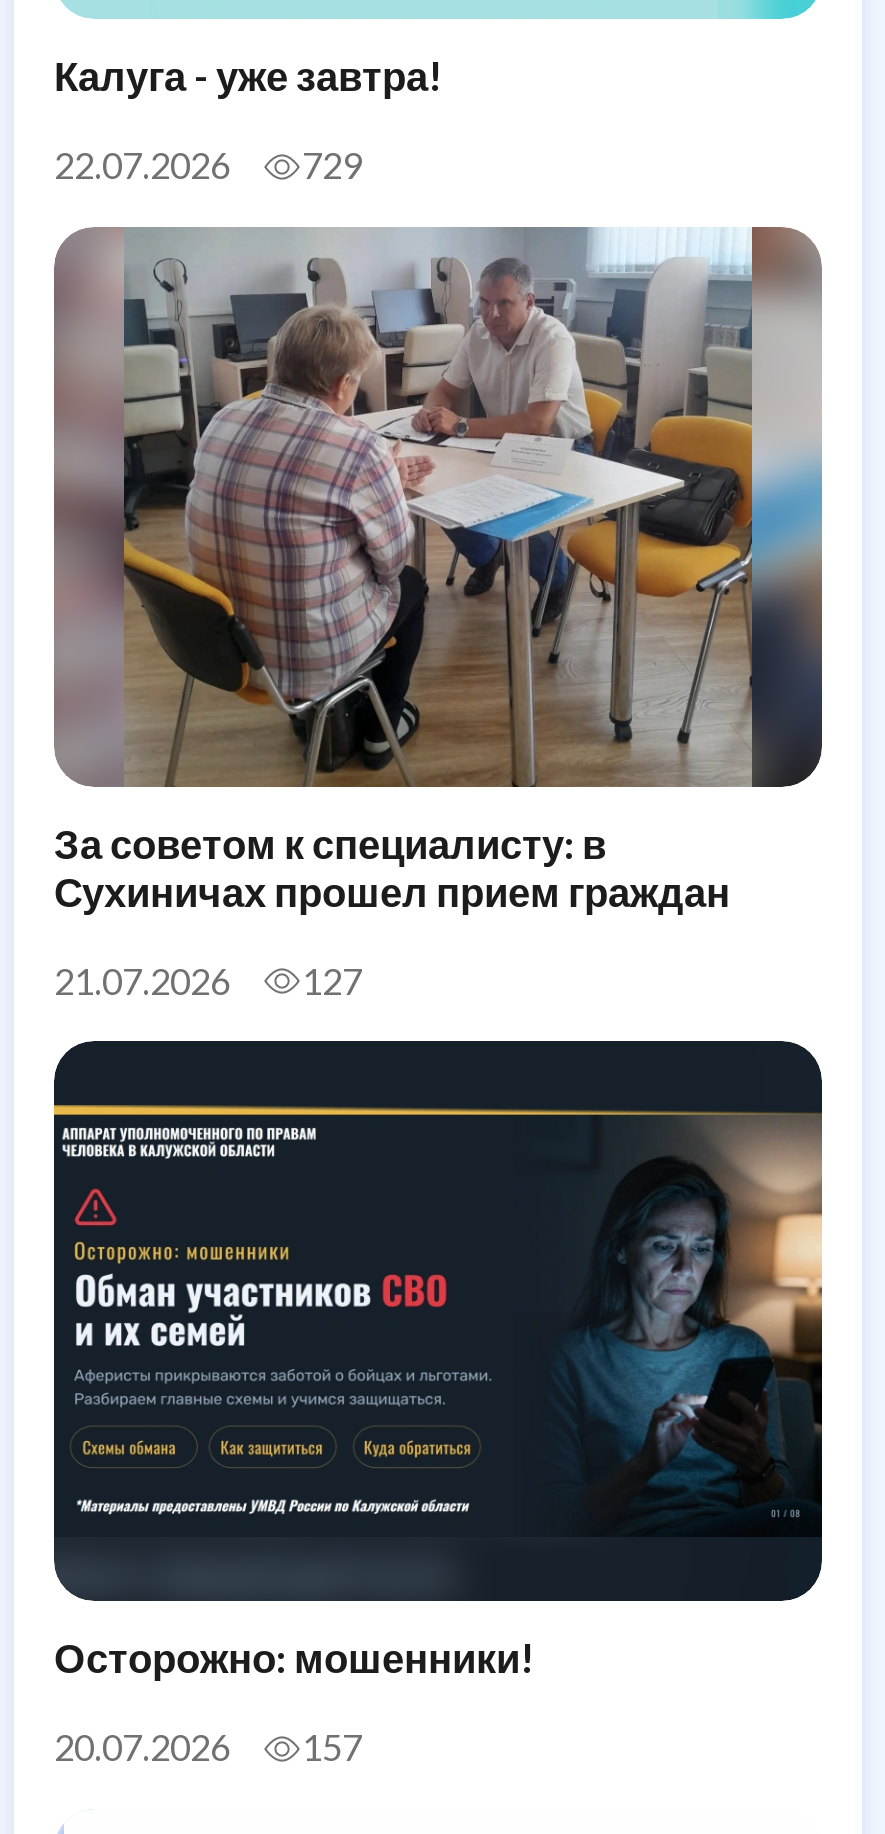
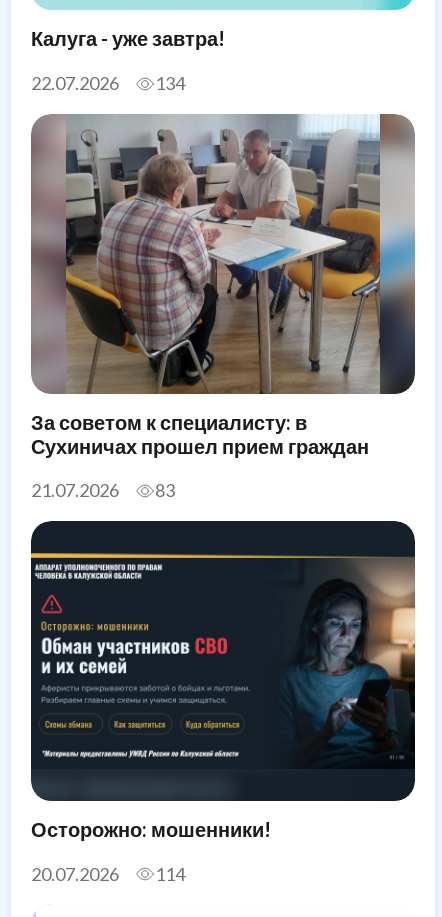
- 22.07.2026 729
+ 22.07.2026 134

- 21.07.2026 127
+ 21.07.2026 83

- 20.07.2026 157
+ 20.07.2026 114
